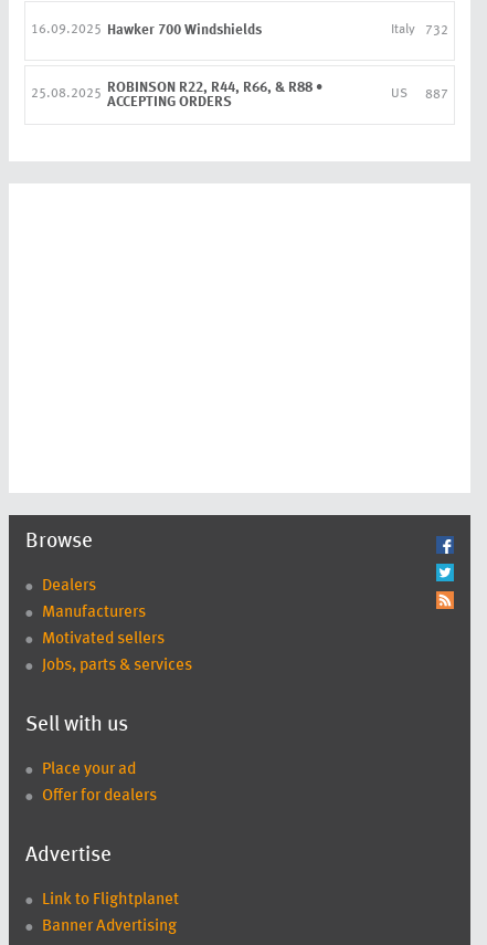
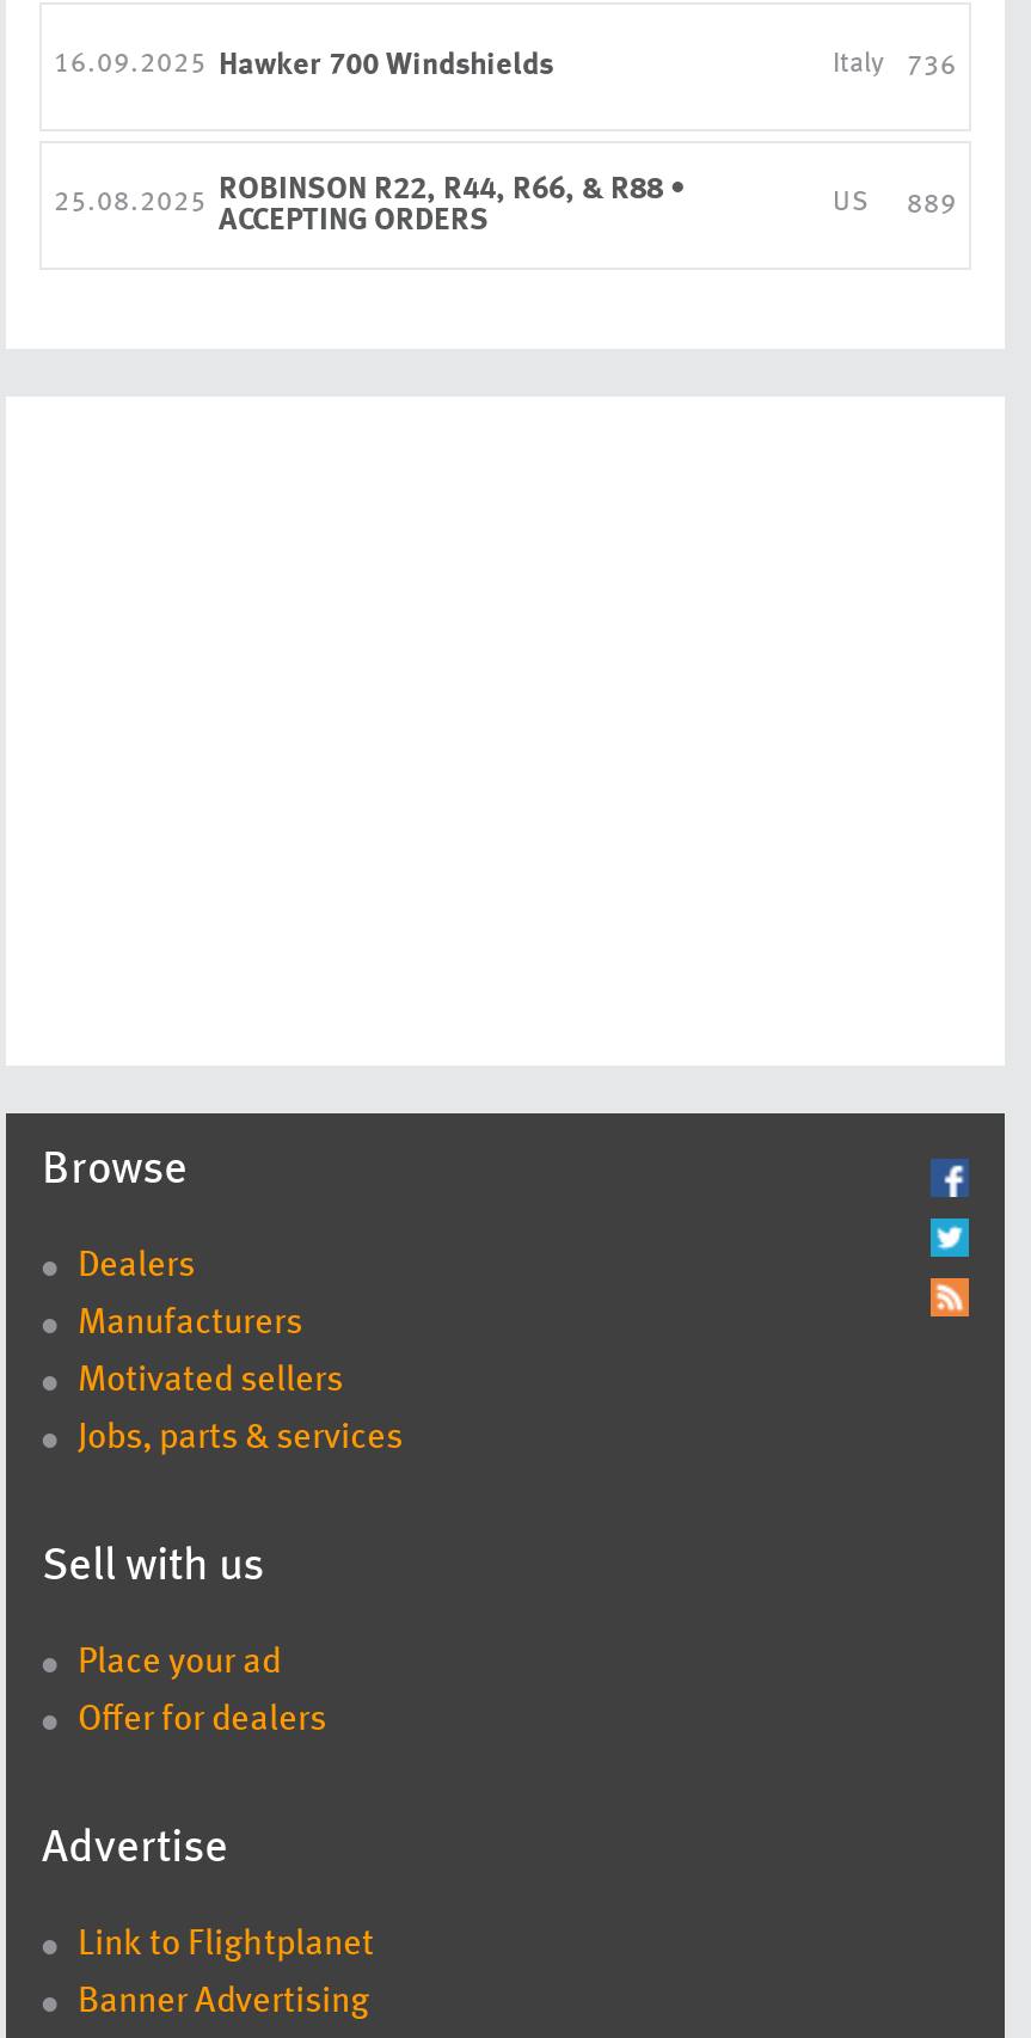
- Italy 732
+ Italy 736

- US 887
+ US 889
